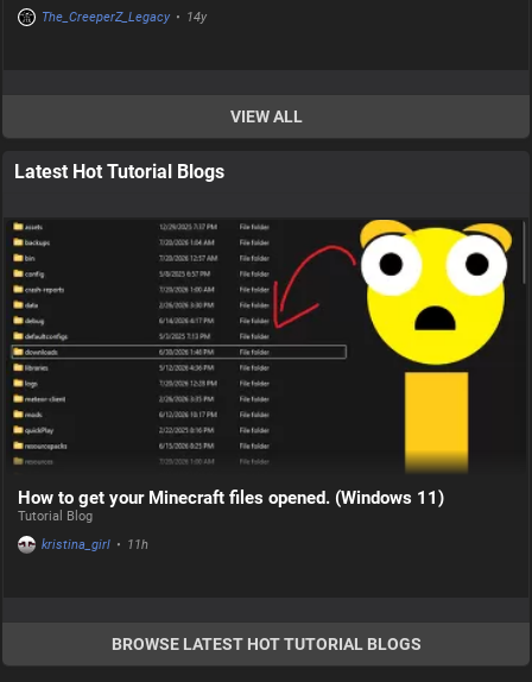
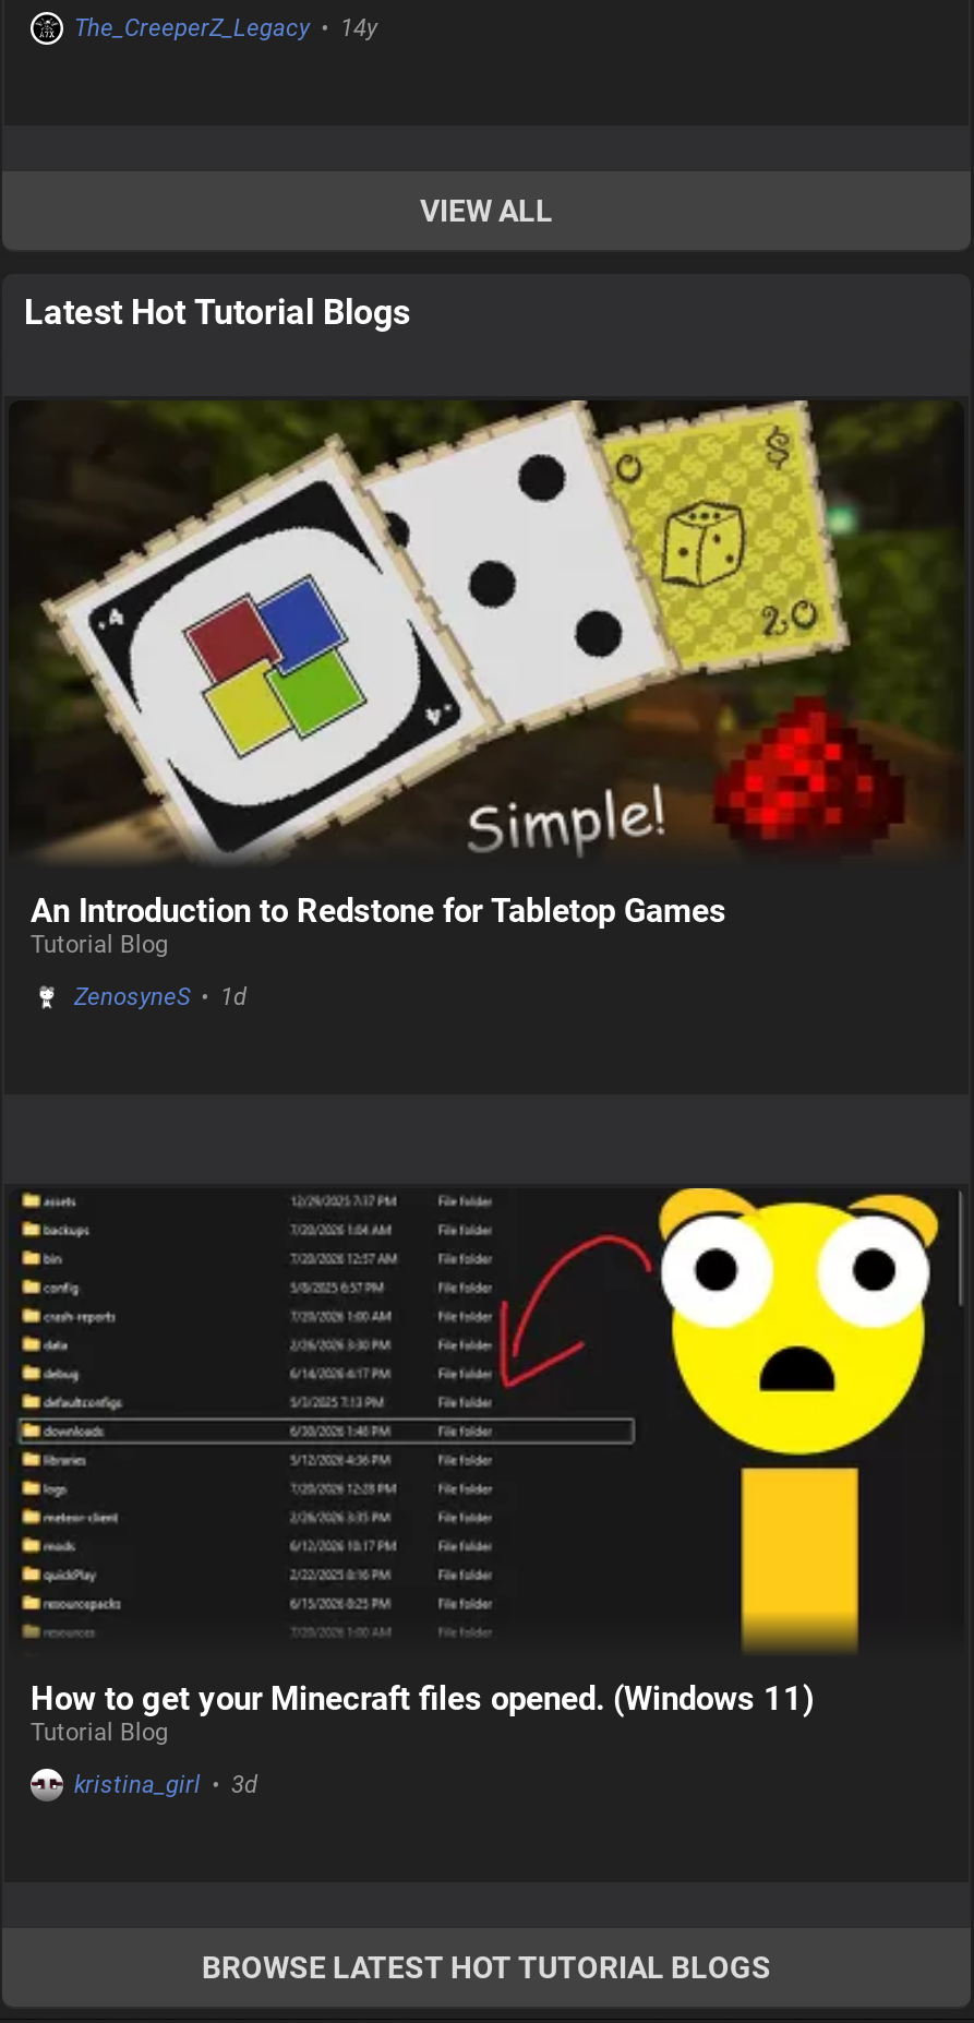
+ [image]
+ An Introduction to Redstone for Tabletop Games
+ Tutorial Blog
+ ZenosyneS • 1d

- kristina_girl • 11h
+ kristina_girl • 3d
